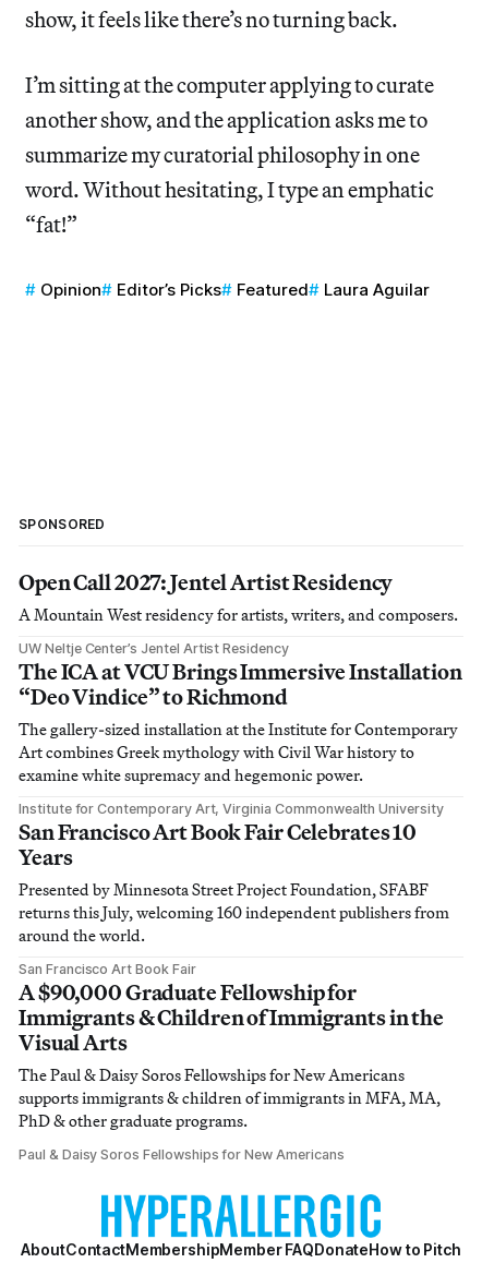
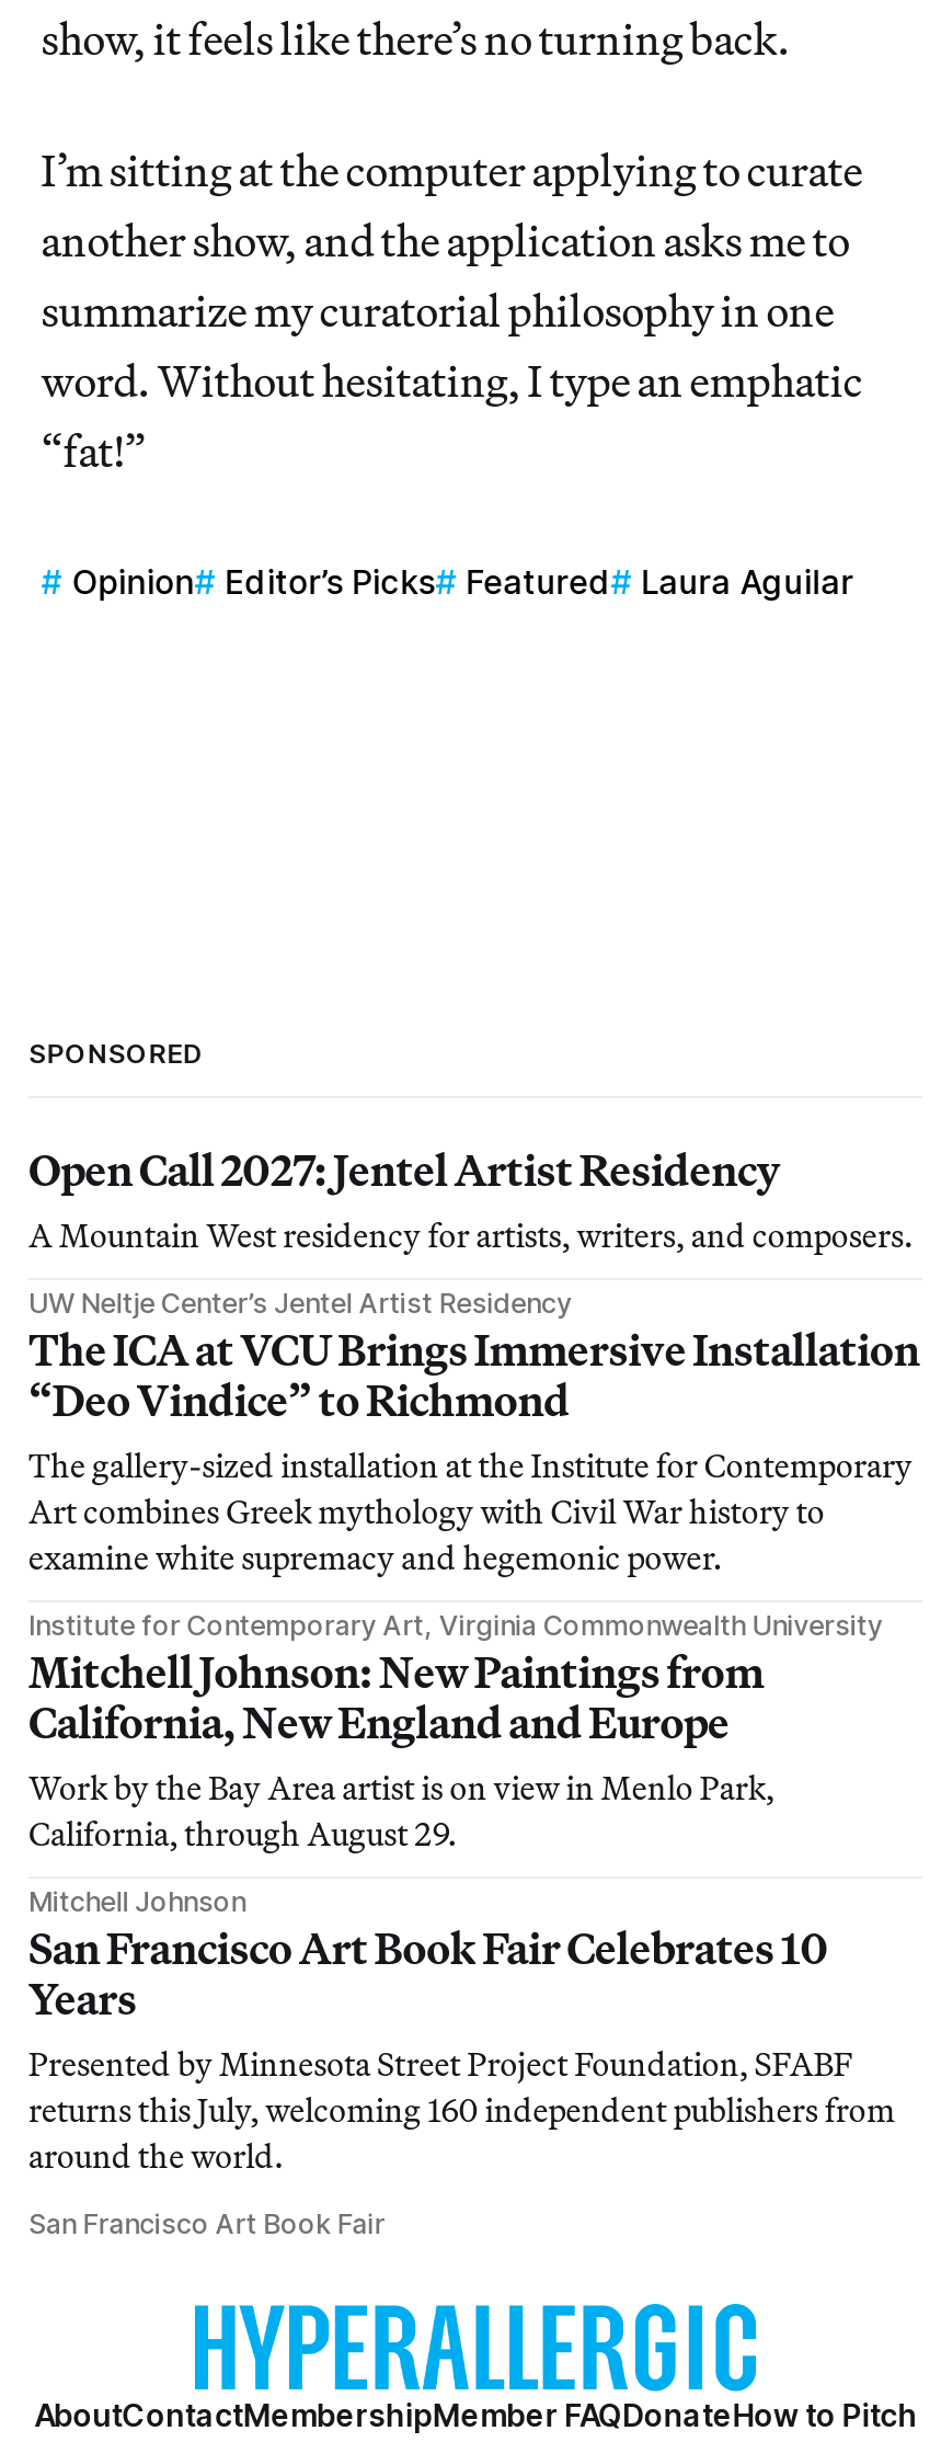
+ Mitchell Johnson: New Paintings from
+ California, New England and Europe
+ Work by the Bay Area artist is on view in Menlo Park,
+ California, through August 29.
+ Mitchell Johnson

moved down: San Francisco Art Book Fair Celebrates 10 | Years | Presented by Minnesota Street Project Foundation, SFABF | returns this July, welcoming 160 independent publishers from | around the world. | San Francisco Art Book Fair

- A $90,000 Graduate Fellowship for
- Immigrants & Children of Immigrants in the
- Visual Arts
- The Paul & Daisy Soros Fellowships for New Americans
- supports immigrants & children of immigrants in MFA, MA,
- PhD & other graduate programs.
- Paul & Daisy Soros Fellowships for New Americans
